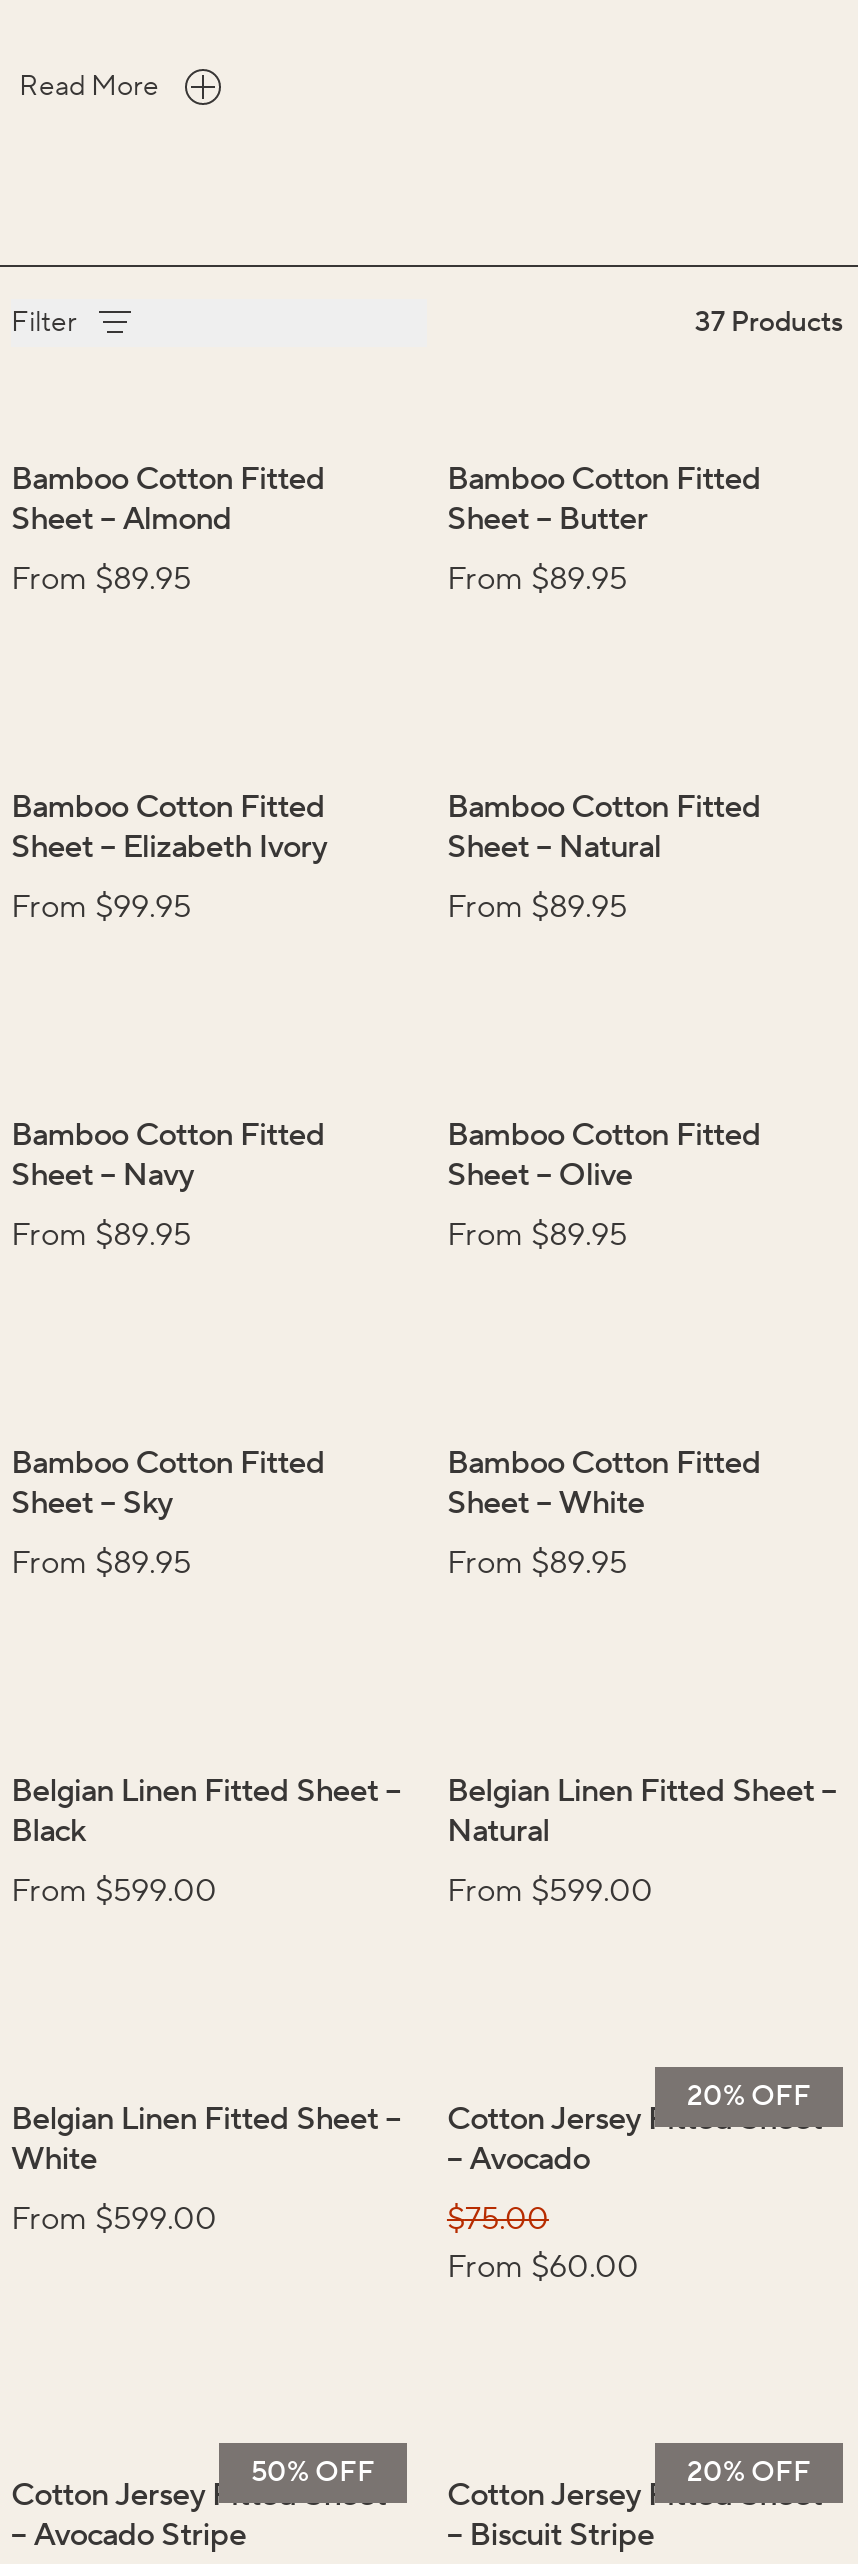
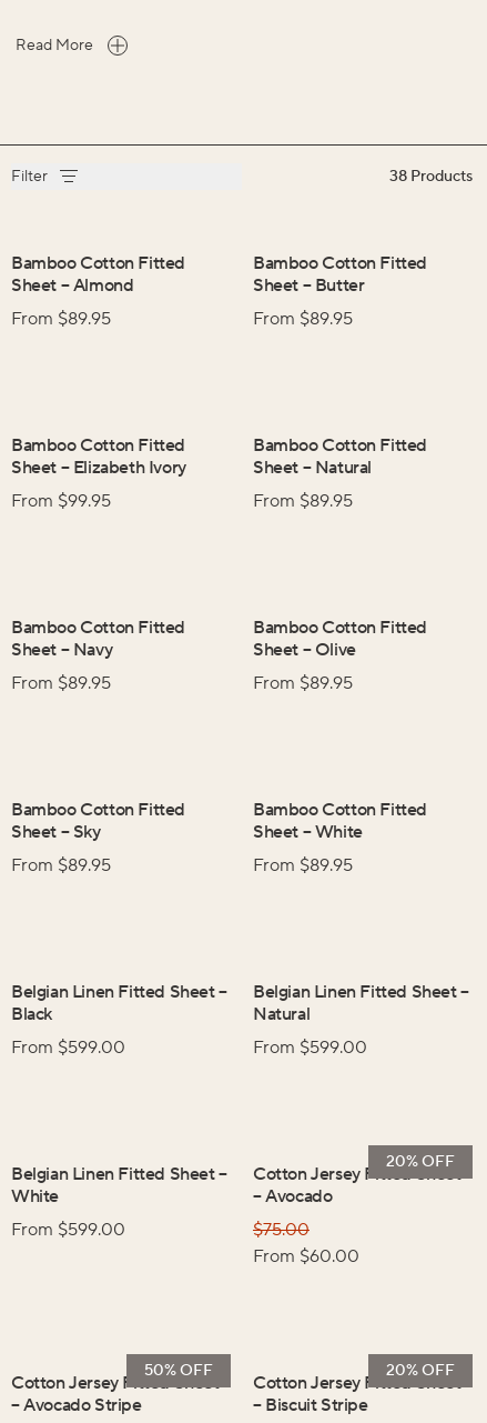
- 37 Products
+ 38 Products
